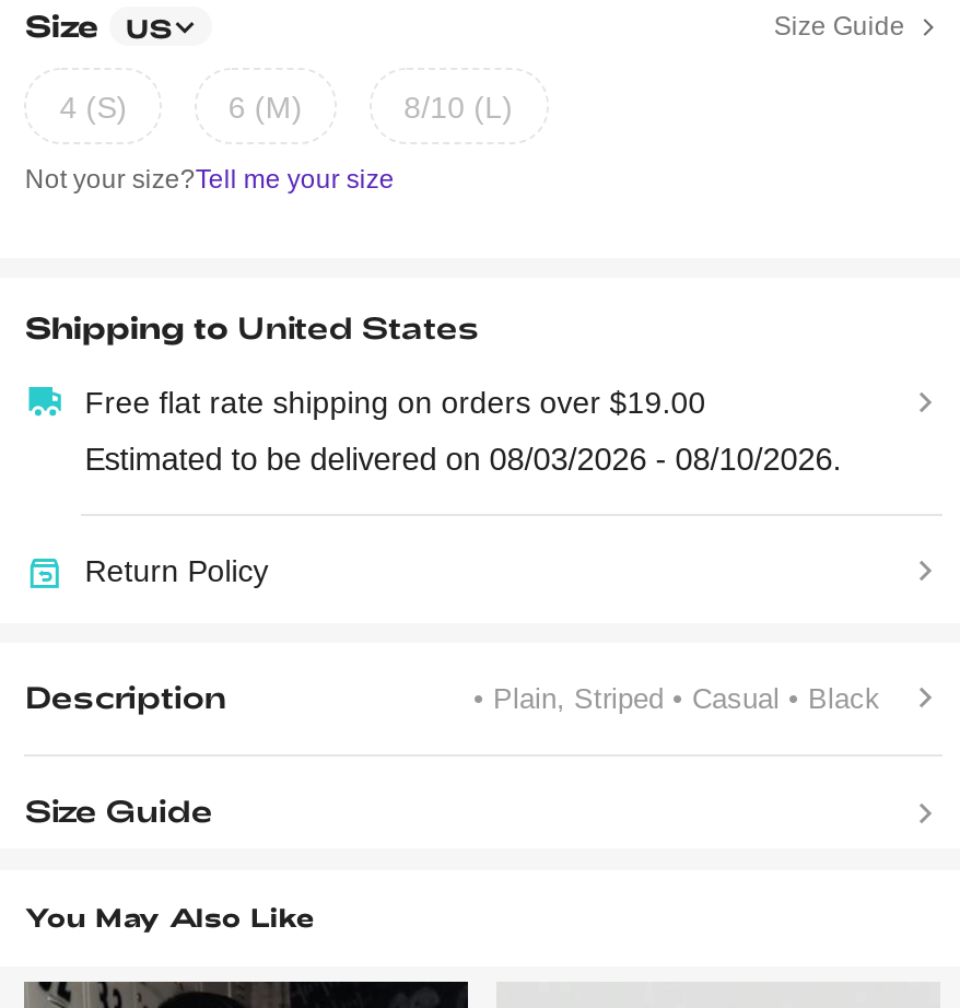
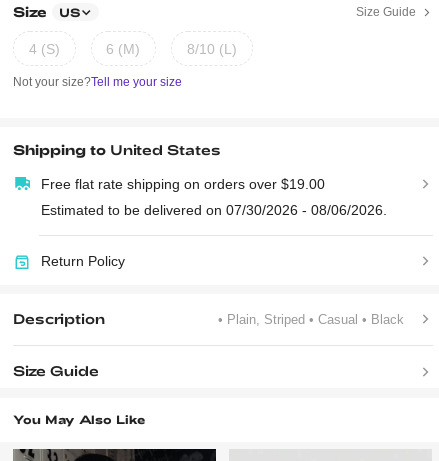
- Estimated to be delivered on 08/03/2026 - 08/10/2026.
+ Estimated to be delivered on 07/30/2026 - 08/06/2026.
